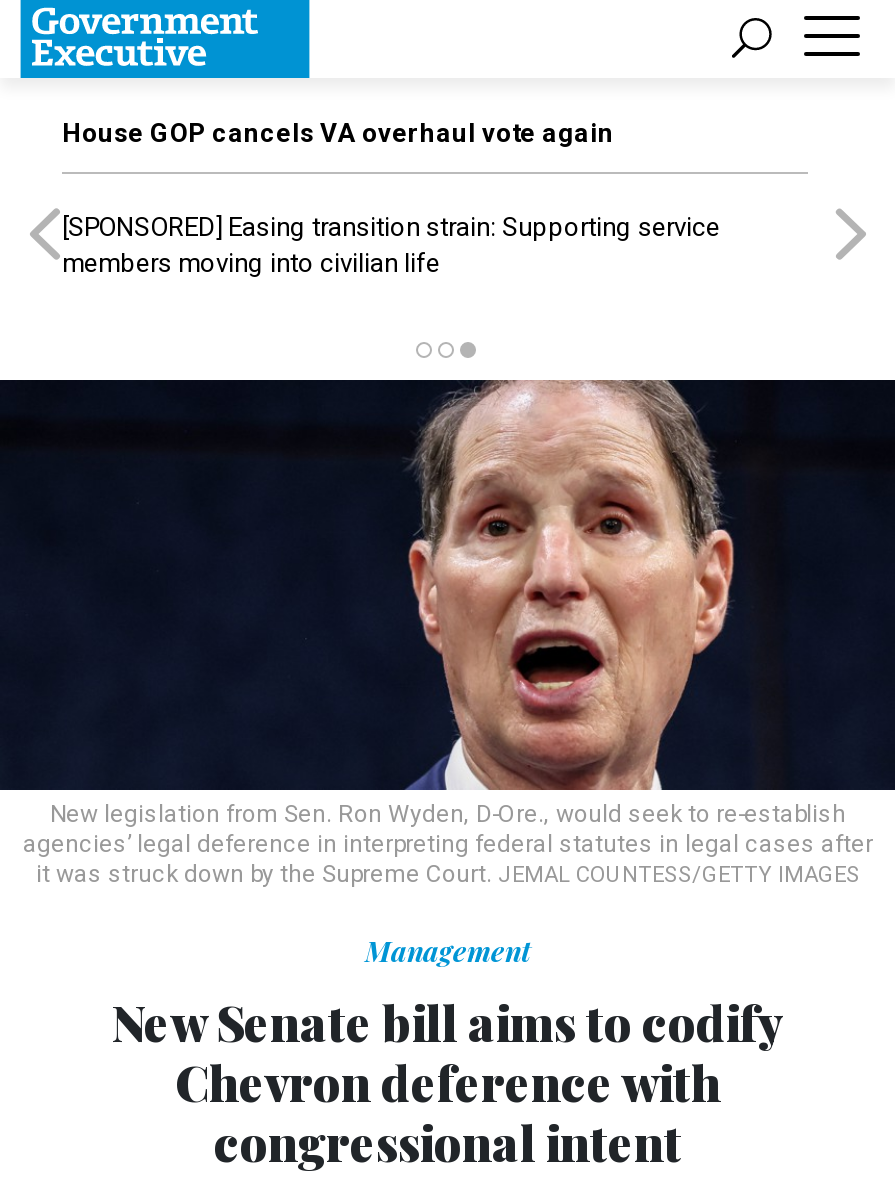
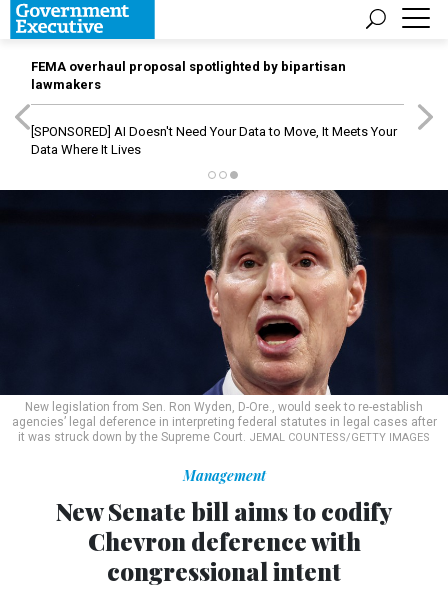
- House GOP cancels VA overhaul vote again
+ FEMA overhaul proposal spotlighted by bipartisan
+ lawmakers

- [SPONSORED] Easing transition strain: Supporting service
- members moving into civilian life
+ [SPONSORED] AI Doesn't Need Your Data to Move, It Meets Your
+ Data Where It Lives
